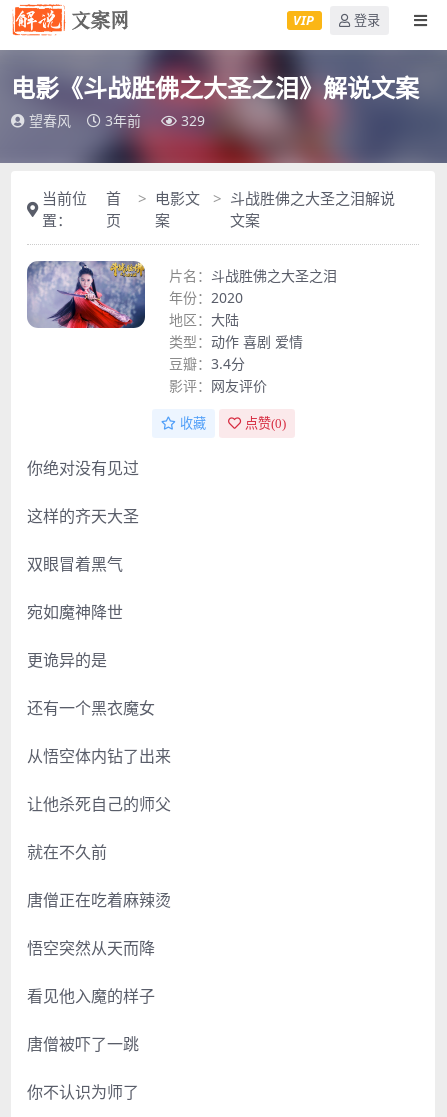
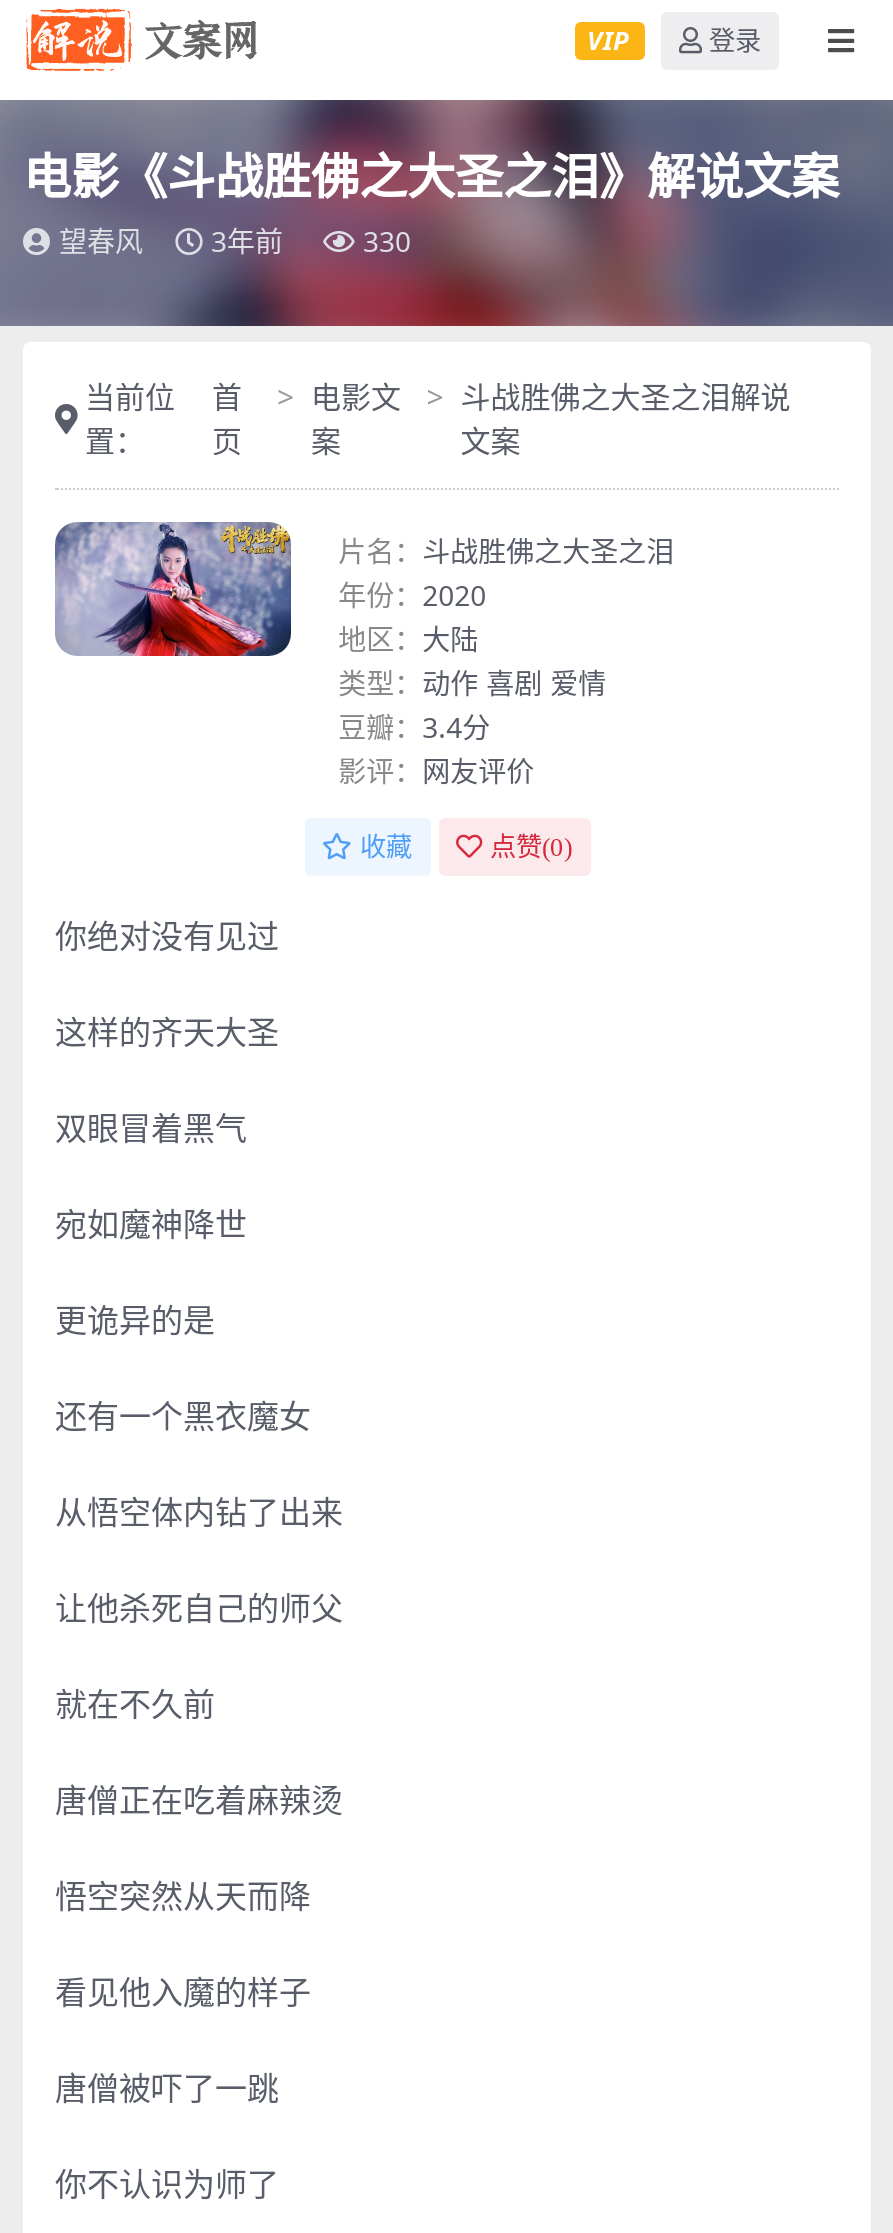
- 329
+ 330
